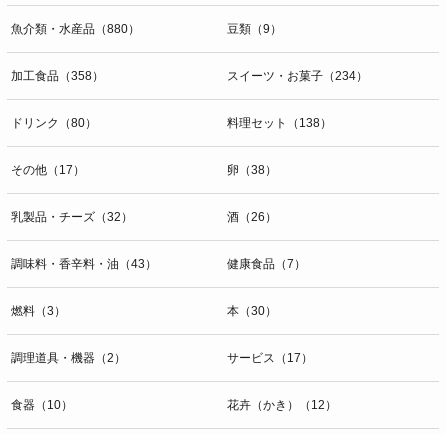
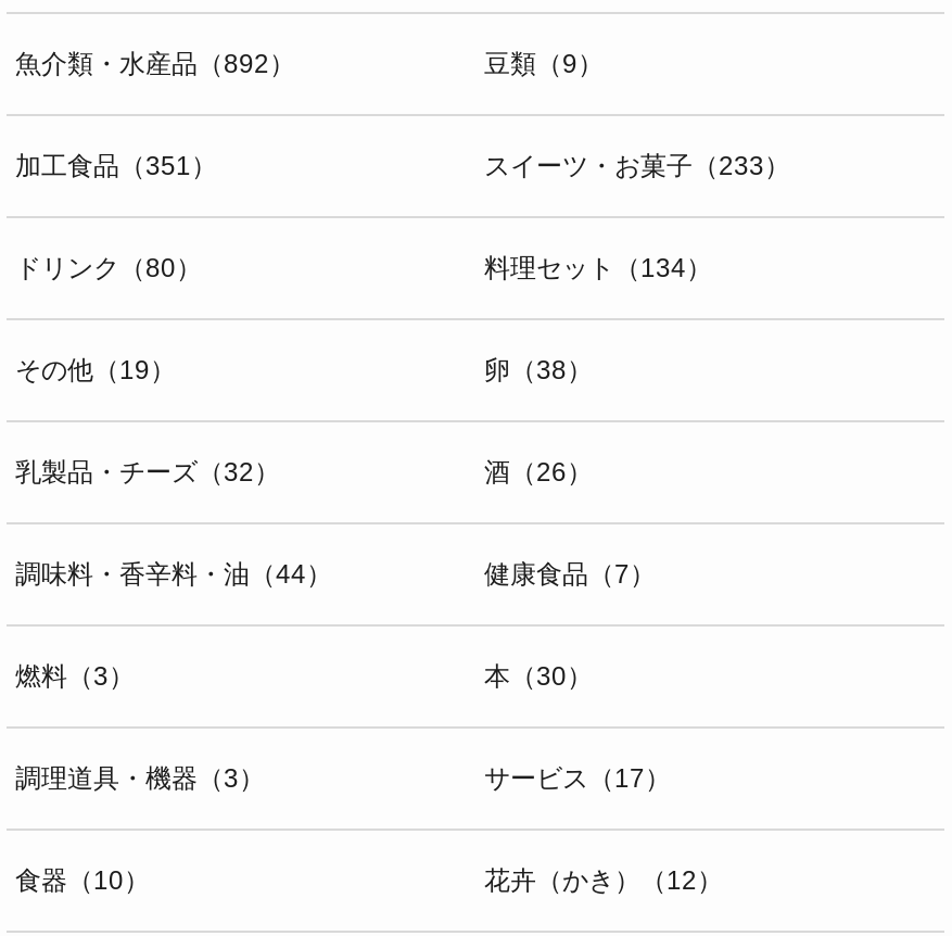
- 魚介類・水産品（880）
+ 魚介類・水産品（892）

- 加工食品（358）
+ 加工食品（351）

- スイーツ・お菓子（234）
+ スイーツ・お菓子（233）

- 料理セット（138）
+ 料理セット（134）

- その他（17）
+ その他（19）

- 調味料・香辛料・油（43）
+ 調味料・香辛料・油（44）

- 調理道具・機器（2）
+ 調理道具・機器（3）
